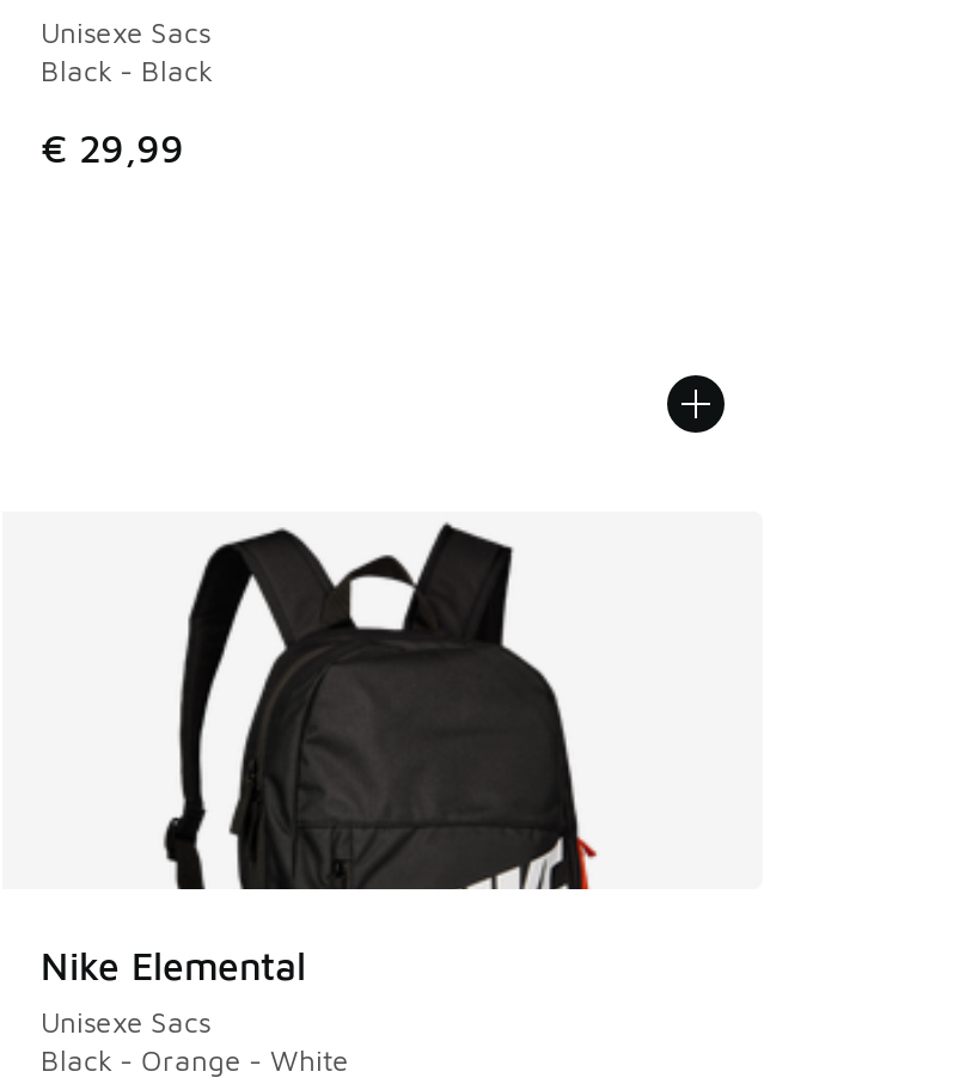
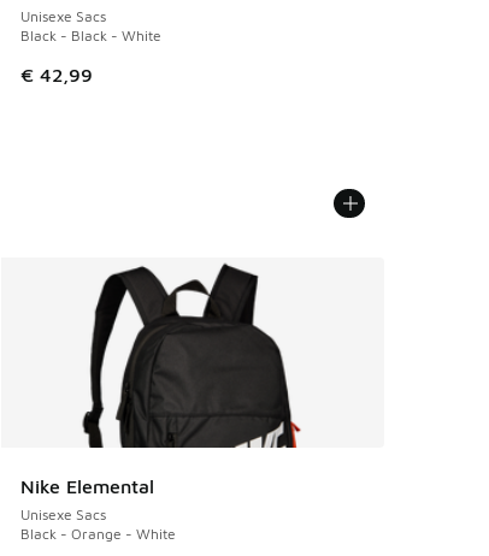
- Black - Black
+ Black - Black - White

- € 29,99
+ € 42,99
